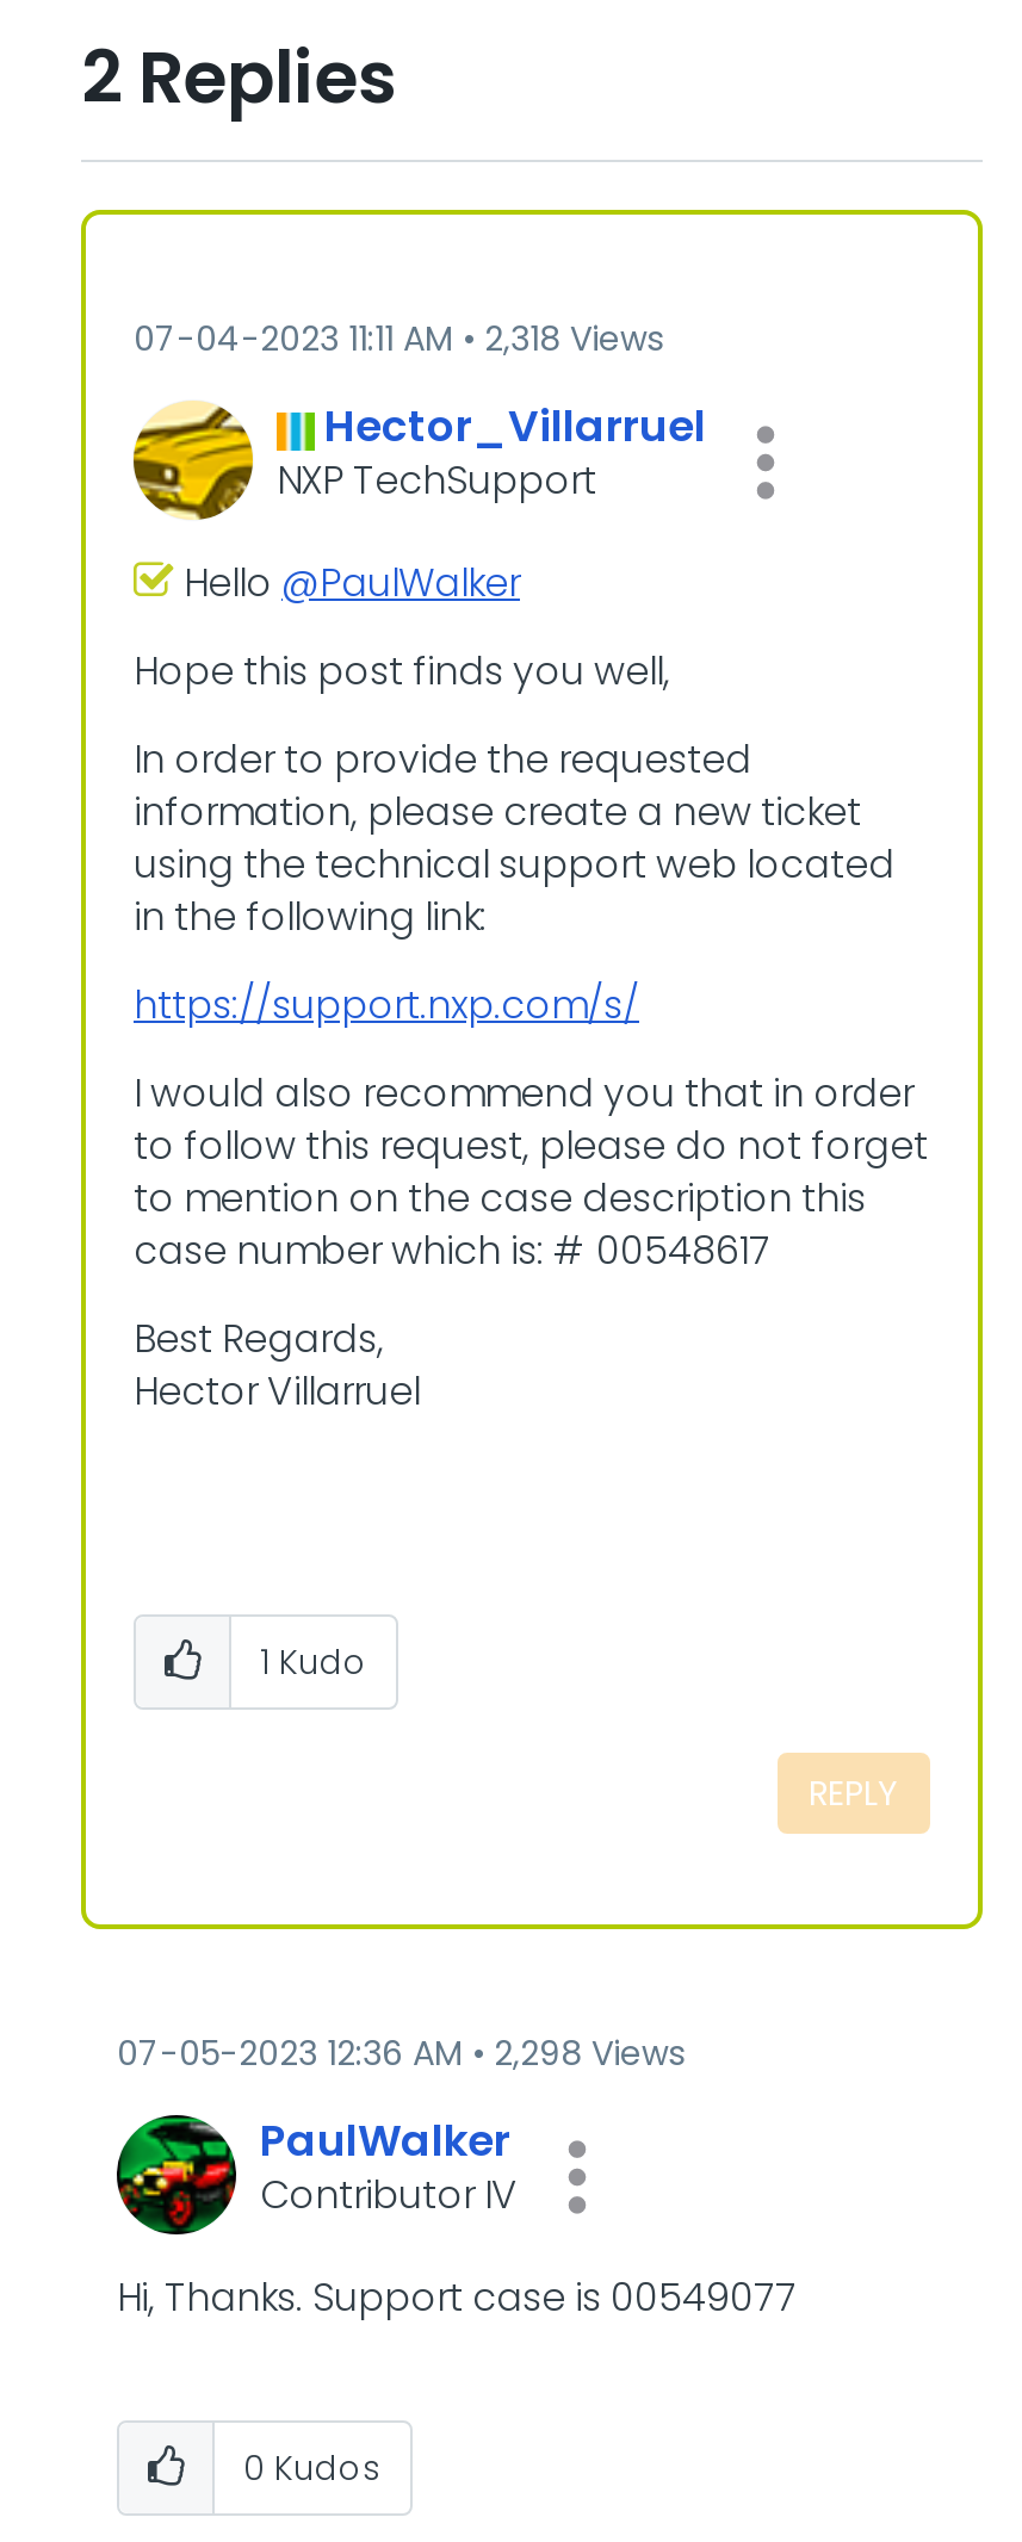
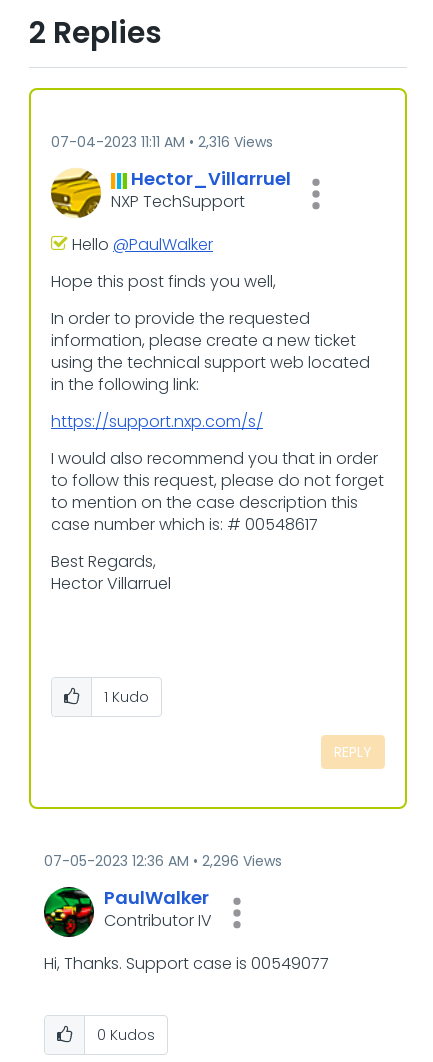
- 07-04-2023 11:11 AM 2,318 Views
+ 07-04-2023 11:11 AM 2,316 Views

- 07-05-2023 12:36 AM 2,298 Views
+ 07-05-2023 12:36 AM 2,296 Views
